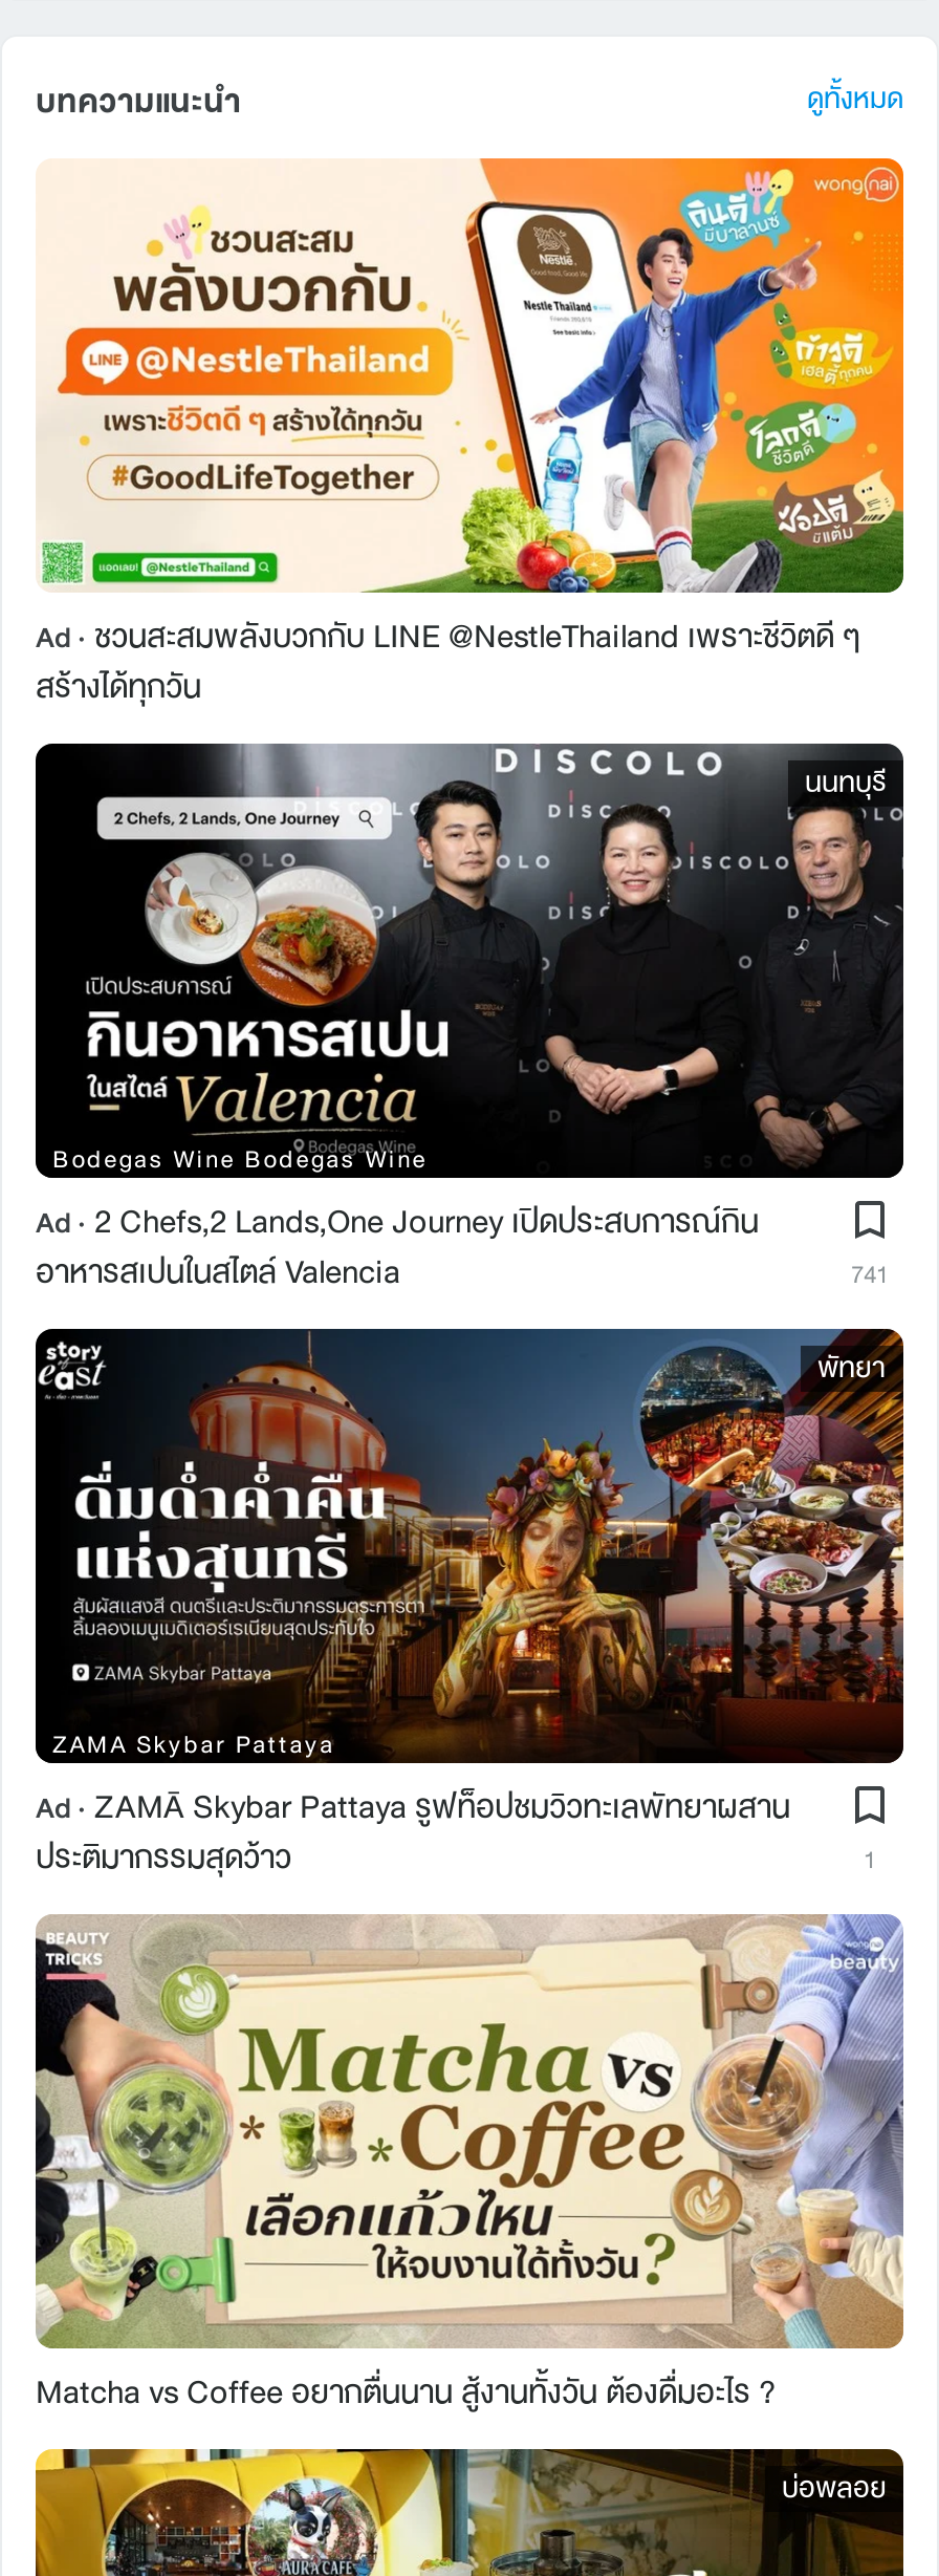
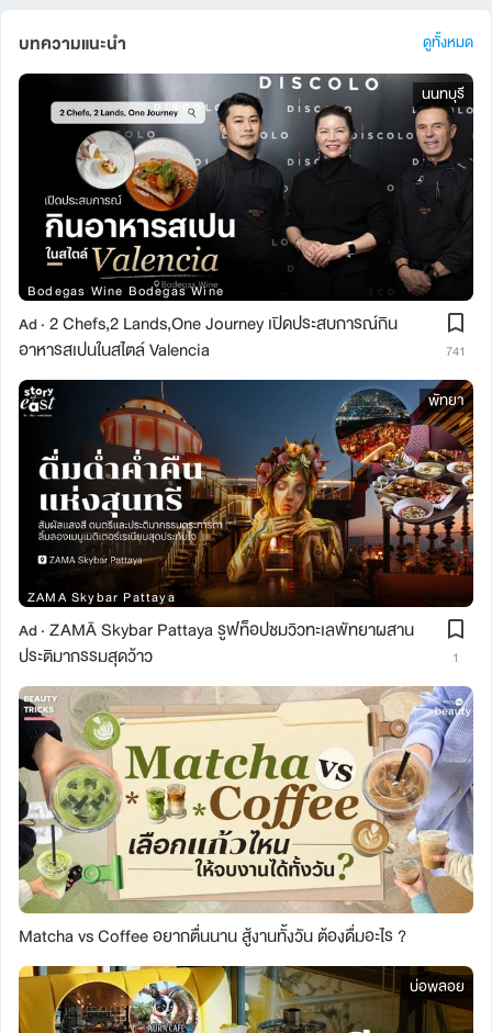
- [image]
- Ad · ชวนสะสมพลังบวกกับ LINE @NestleThailand เพราะชีวิตดี ๆ
- สร้างได้ทุกวัน
